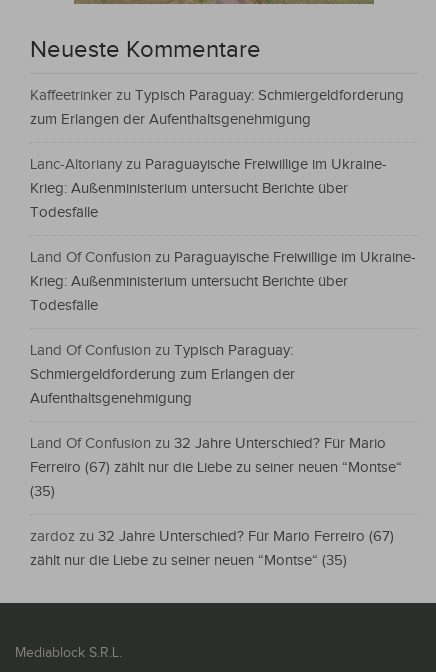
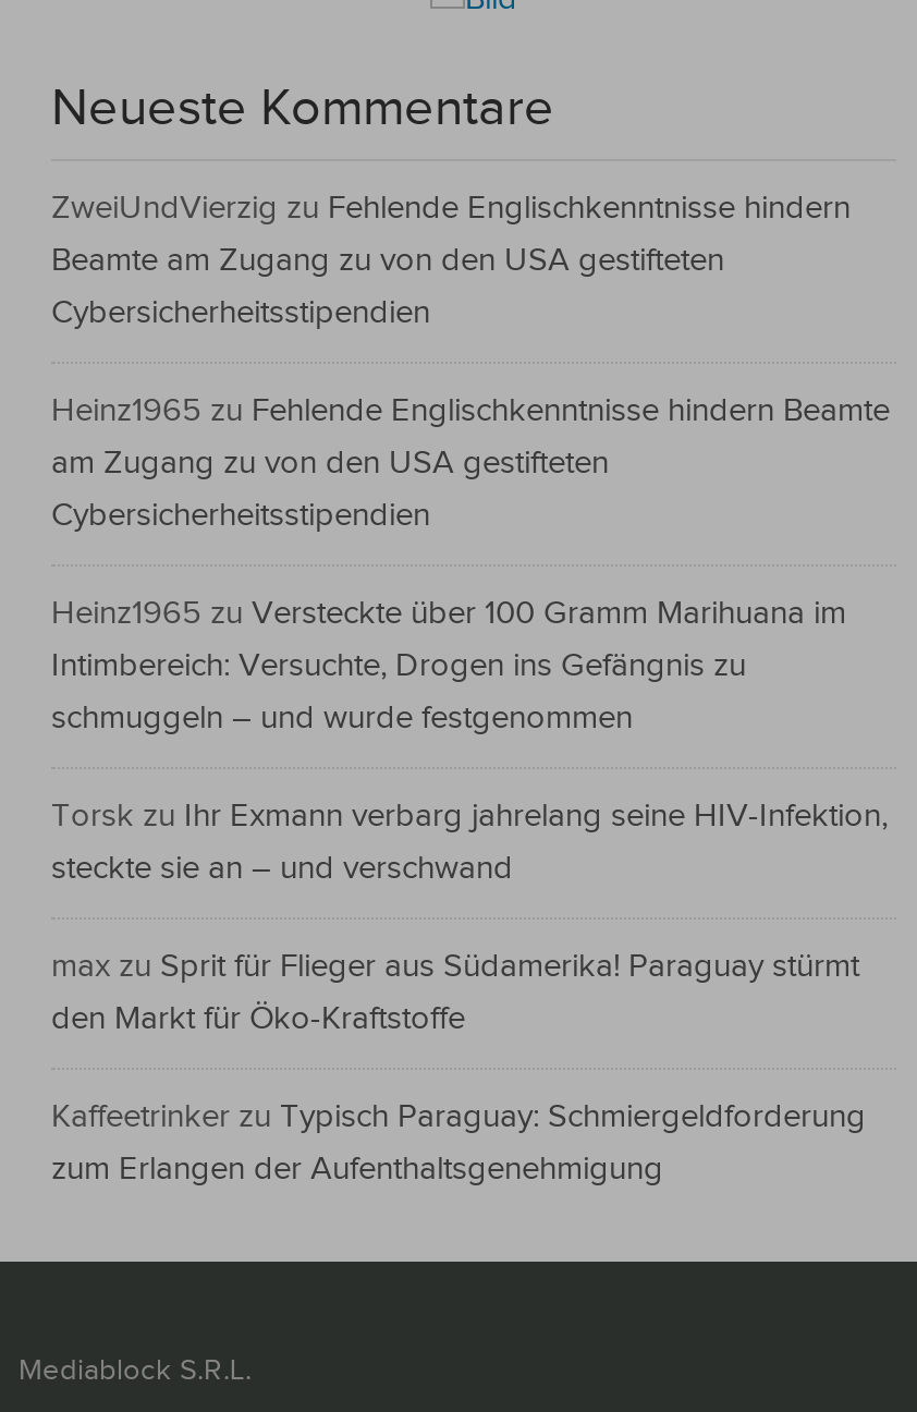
+ ZweiUndVierzig zu Fehlende Englischkenntnisse hindern
+ Beamte am Zugang zu von den USA gestifteten
+ Cybersicherheitsstipendien
+ Heinz1965 zu Fehlende Englischkenntnisse hindern Beamte
+ am Zugang zu von den USA gestifteten
+ Cybersicherheitsstipendien
+ Heinz1965 zu Versteckte über 100 Gramm Marihuana im
+ Intimbereich: Versuchte, Drogen ins Gefängnis zu
+ schmuggeln – und wurde festgenommen
+ Torsk zu Ihr Exmann verbarg jahrelang seine HIV-Infektion,
+ steckte sie an – und verschwand
+ max zu Sprit für Flieger aus Südamerika! Paraguay stürmt
+ den Markt für Öko-Kraftstoffe

moved down: Kaffeetrinker zu Typisch Paraguay: Schmiergeldforderung | zum Erlangen der Aufenthaltsgenehmigung

- Lanc-Altoriany zu Paraguayische Freiwillige im Ukraine-
- Krieg: Außenministerium untersucht Berichte über
- Todesfälle
- Land Of Confusion zu Paraguayische Freiwillige im Ukraine-
- Krieg: Außenministerium untersucht Berichte über
- Todesfälle
- Land Of Confusion zu Typisch Paraguay:
- Schmiergeldforderung zum Erlangen der
- Aufenthaltsgenehmigung
- Land Of Confusion zu 32 Jahre Unterschied? Für Mario
- Ferreiro (67) zählt nur die Liebe zu seiner neuen “Montse“
- (35)
- zardoz zu 32 Jahre Unterschied? Für Mario Ferreiro (67)
- zählt nur die Liebe zu seiner neuen “Montse“ (35)
